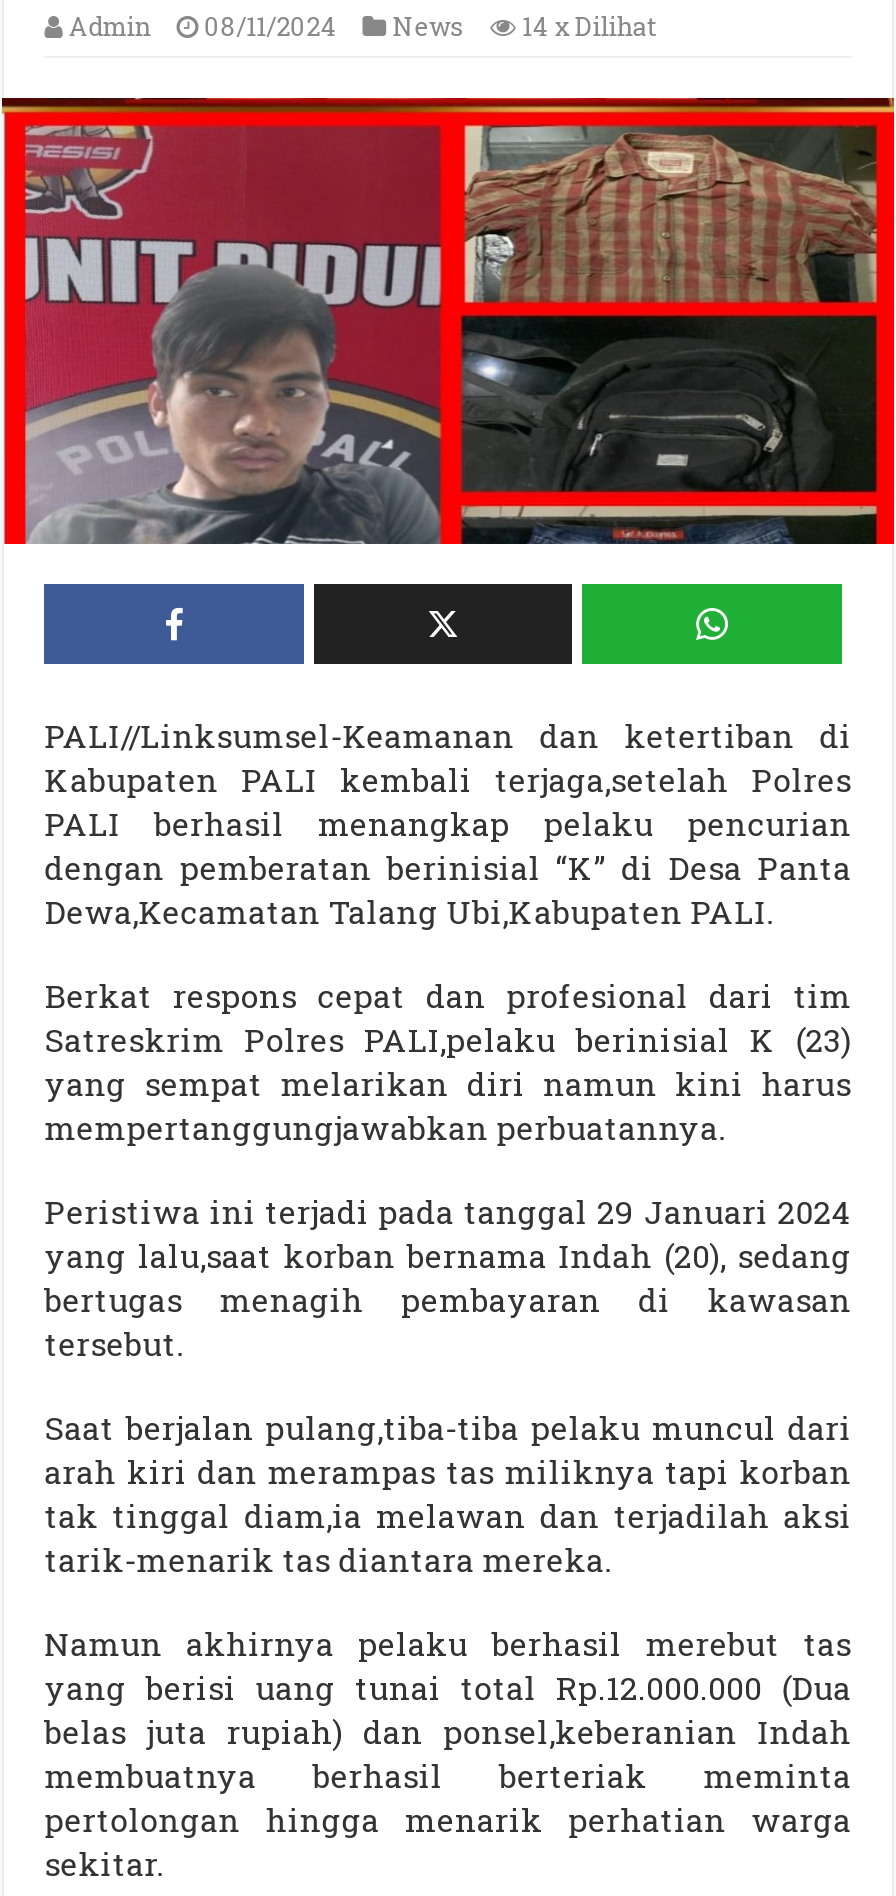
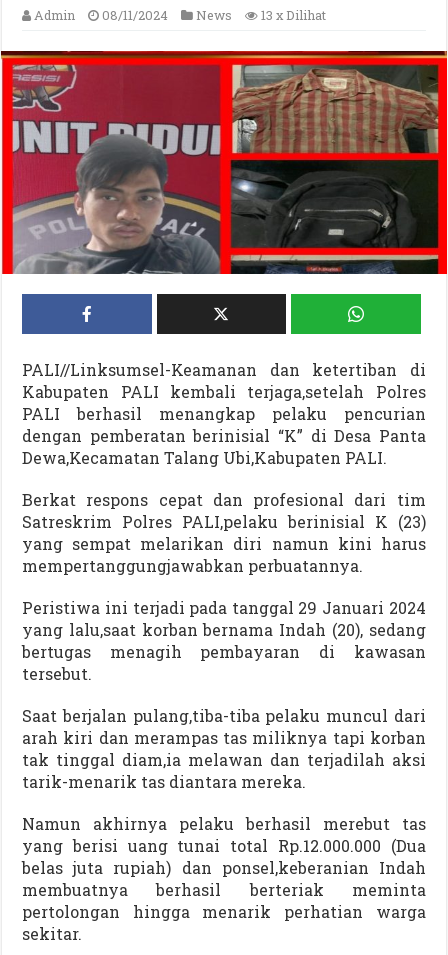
- Admin 08/11/2024 News 14 x Dilihat
+ Admin 08/11/2024 News 13 x Dilihat
